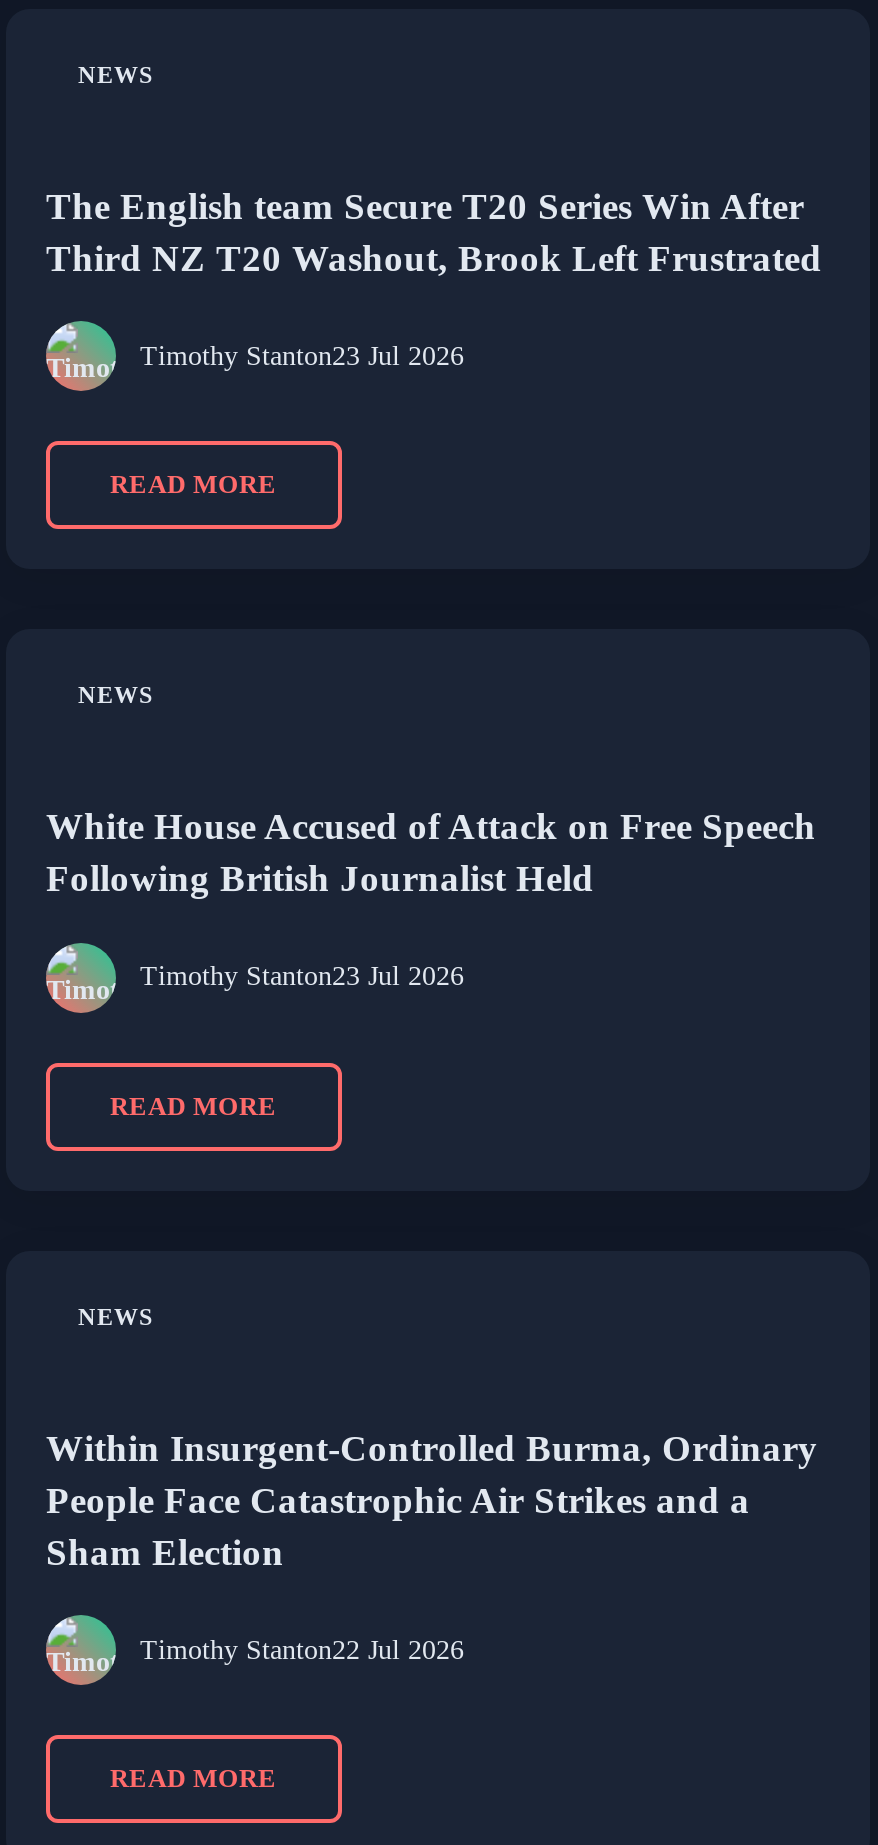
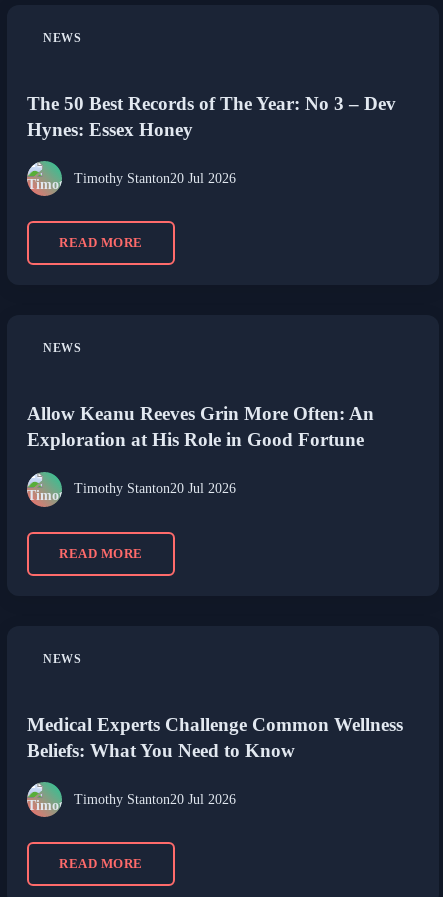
- The English team Secure T20 Series Win After
- Third NZ T20 Washout, Brook Left Frustrated
+ The 50 Best Records of The Year: No 3 – Dev
+ Hynes: Essex Honey

- Timothy Stanton23 Jul 2026
+ Timothy Stanton20 Jul 2026

- White House Accused of Attack on Free Speech
- Following British Journalist Held
+ Allow Keanu Reeves Grin More Often: An
+ Exploration at His Role in Good Fortune

- Timothy Stanton23 Jul 2026
+ Timothy Stanton20 Jul 2026

- Within Insurgent-Controlled Burma, Ordinary
- People Face Catastrophic Air Strikes and a
- Sham Election
+ Medical Experts Challenge Common Wellness
+ Beliefs: What You Need to Know

- Timothy Stanton22 Jul 2026
+ Timothy Stanton20 Jul 2026
